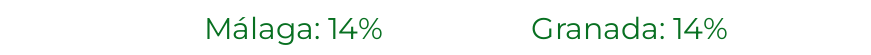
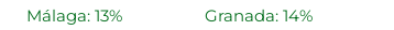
- Málaga: 14%
+ Málaga: 13%
